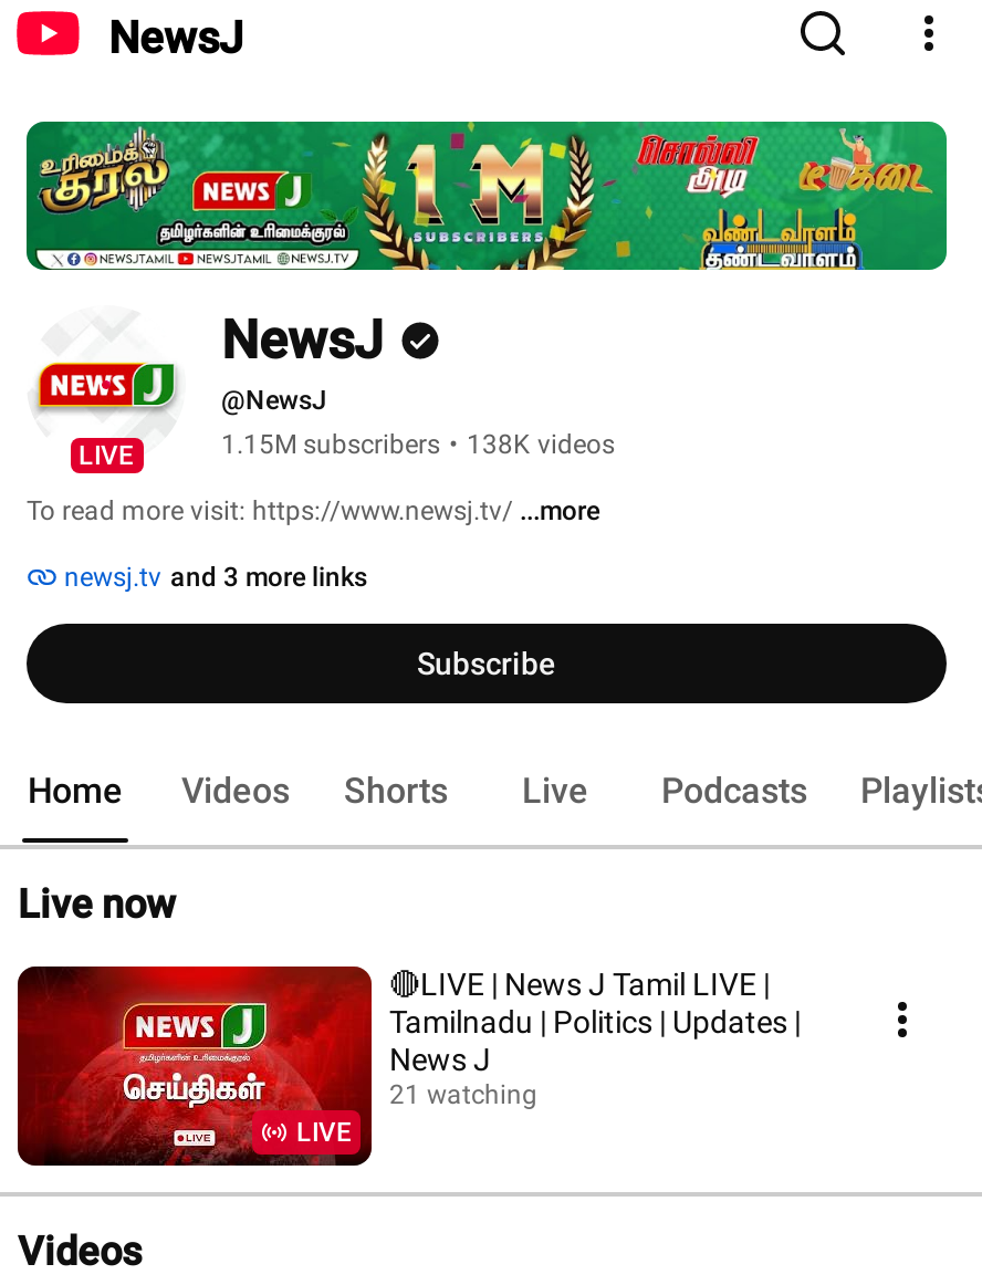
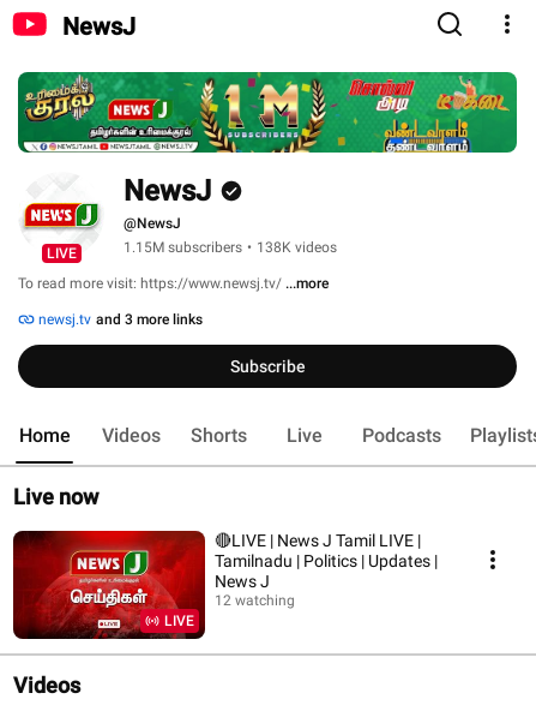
- 21 watching
+ 12 watching
